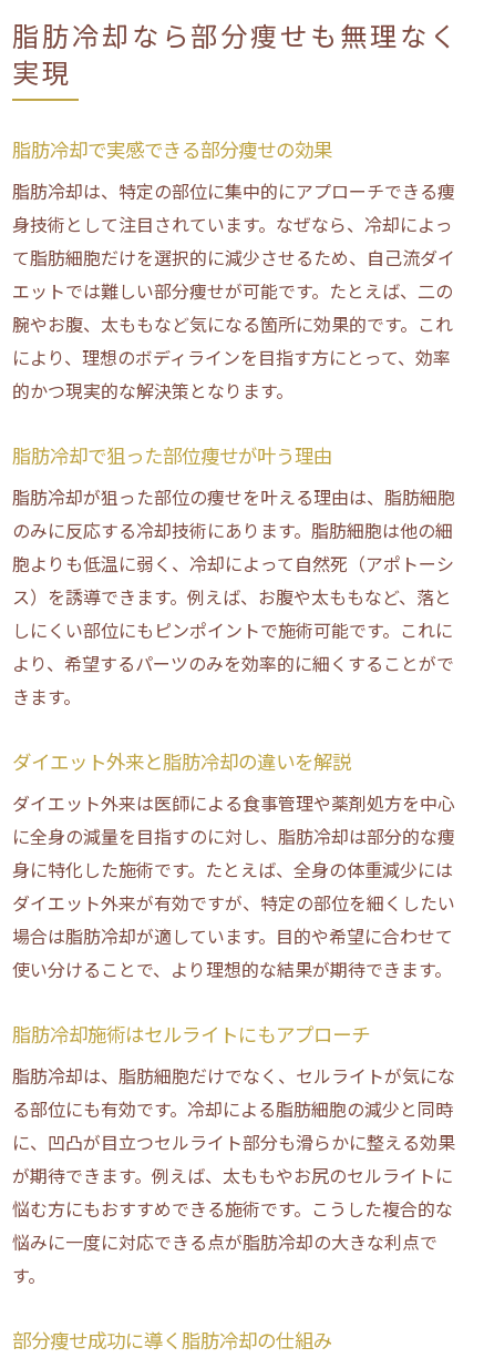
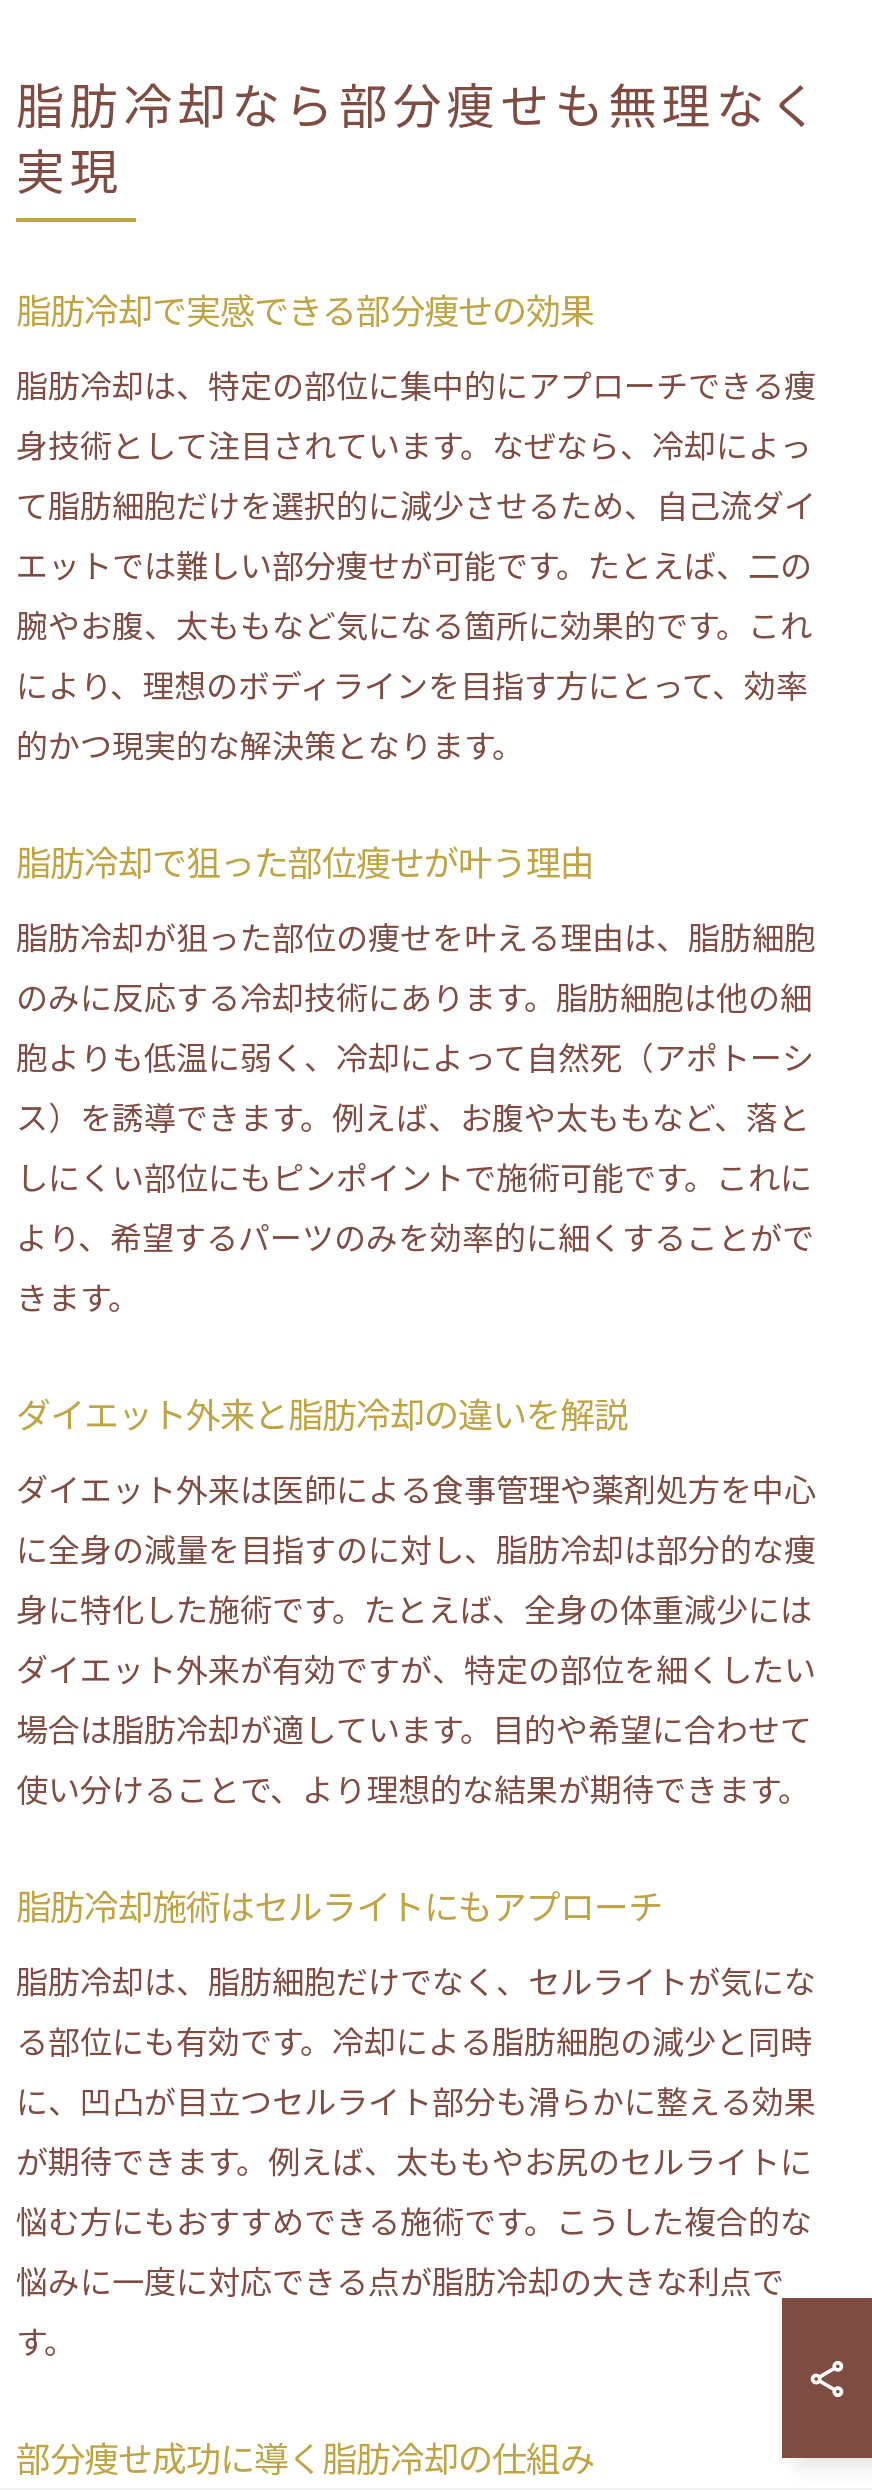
+ [image]
